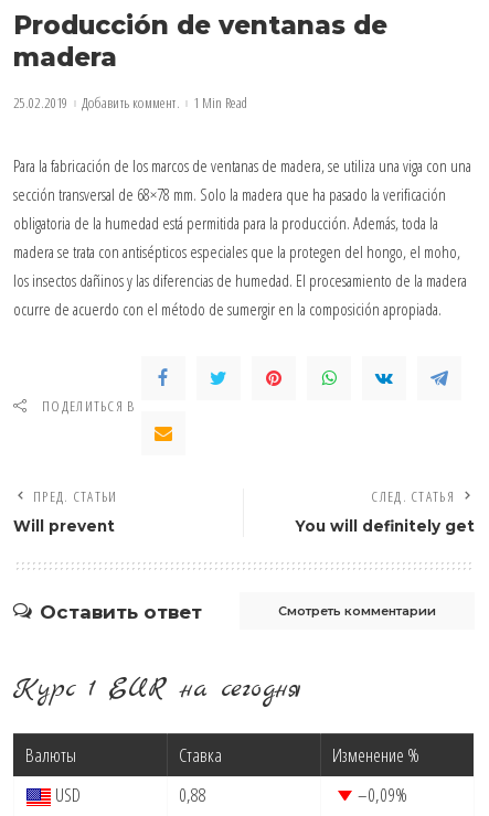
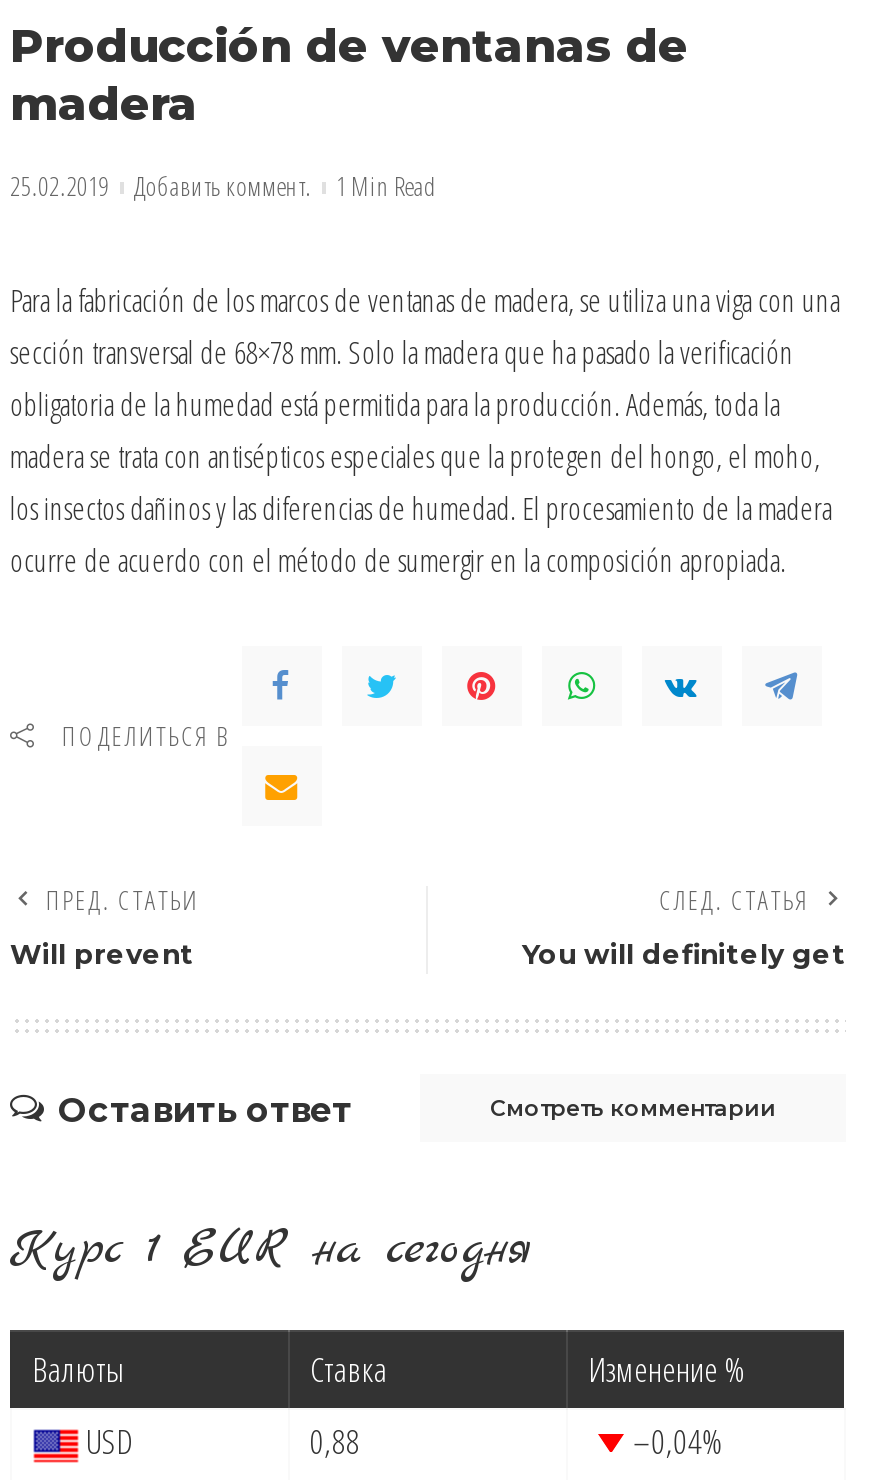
- –0,09%
+ –0,04%
